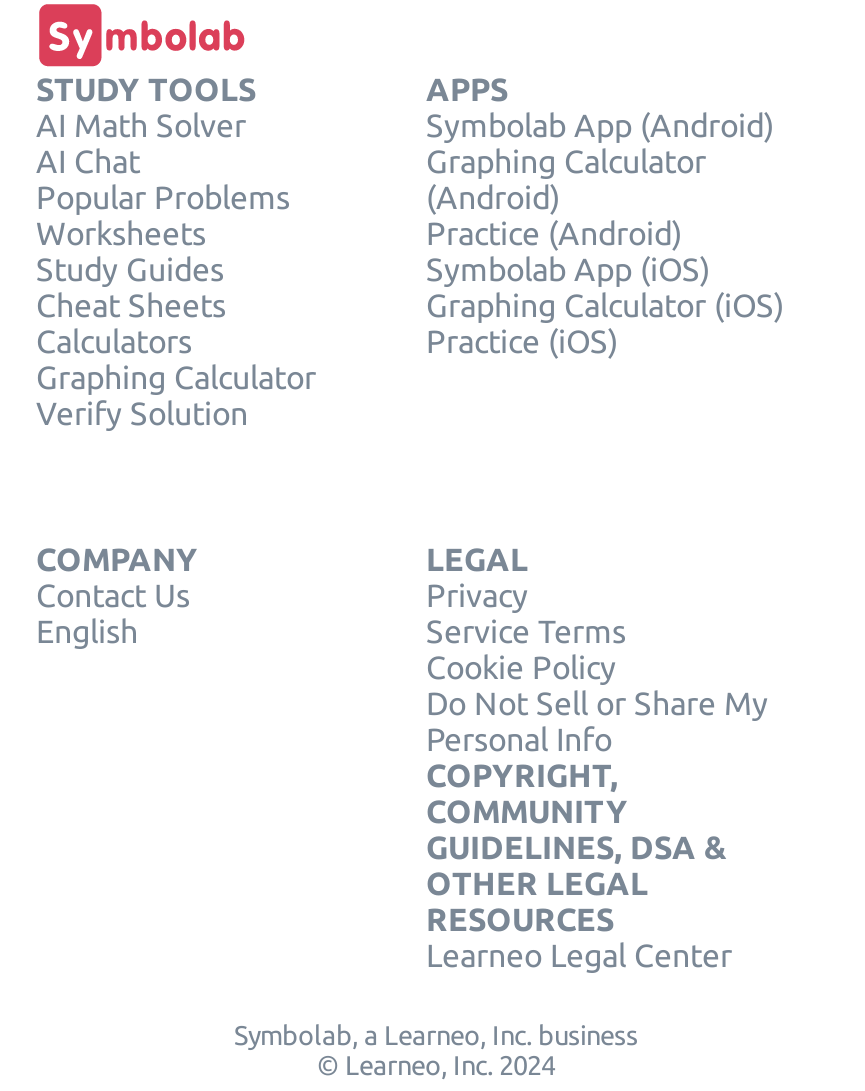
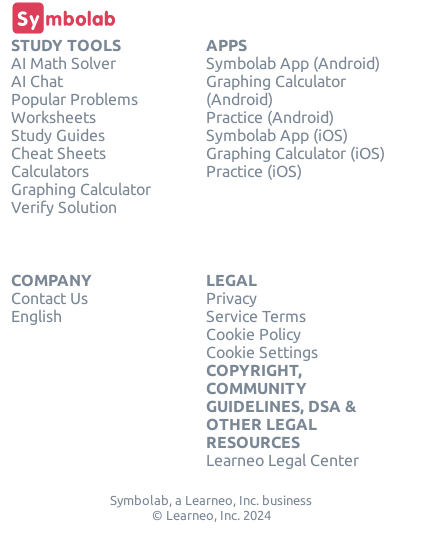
- Do Not Sell or Share My
- Personal Info
+ Cookie Settings
